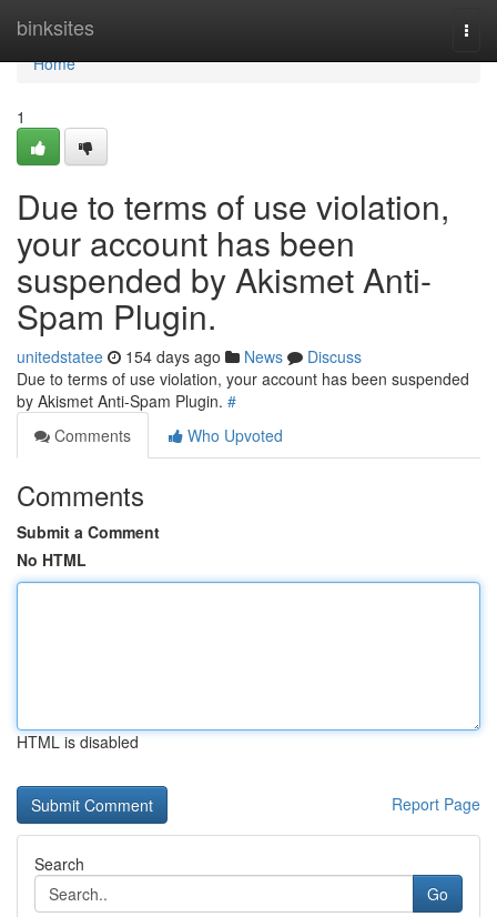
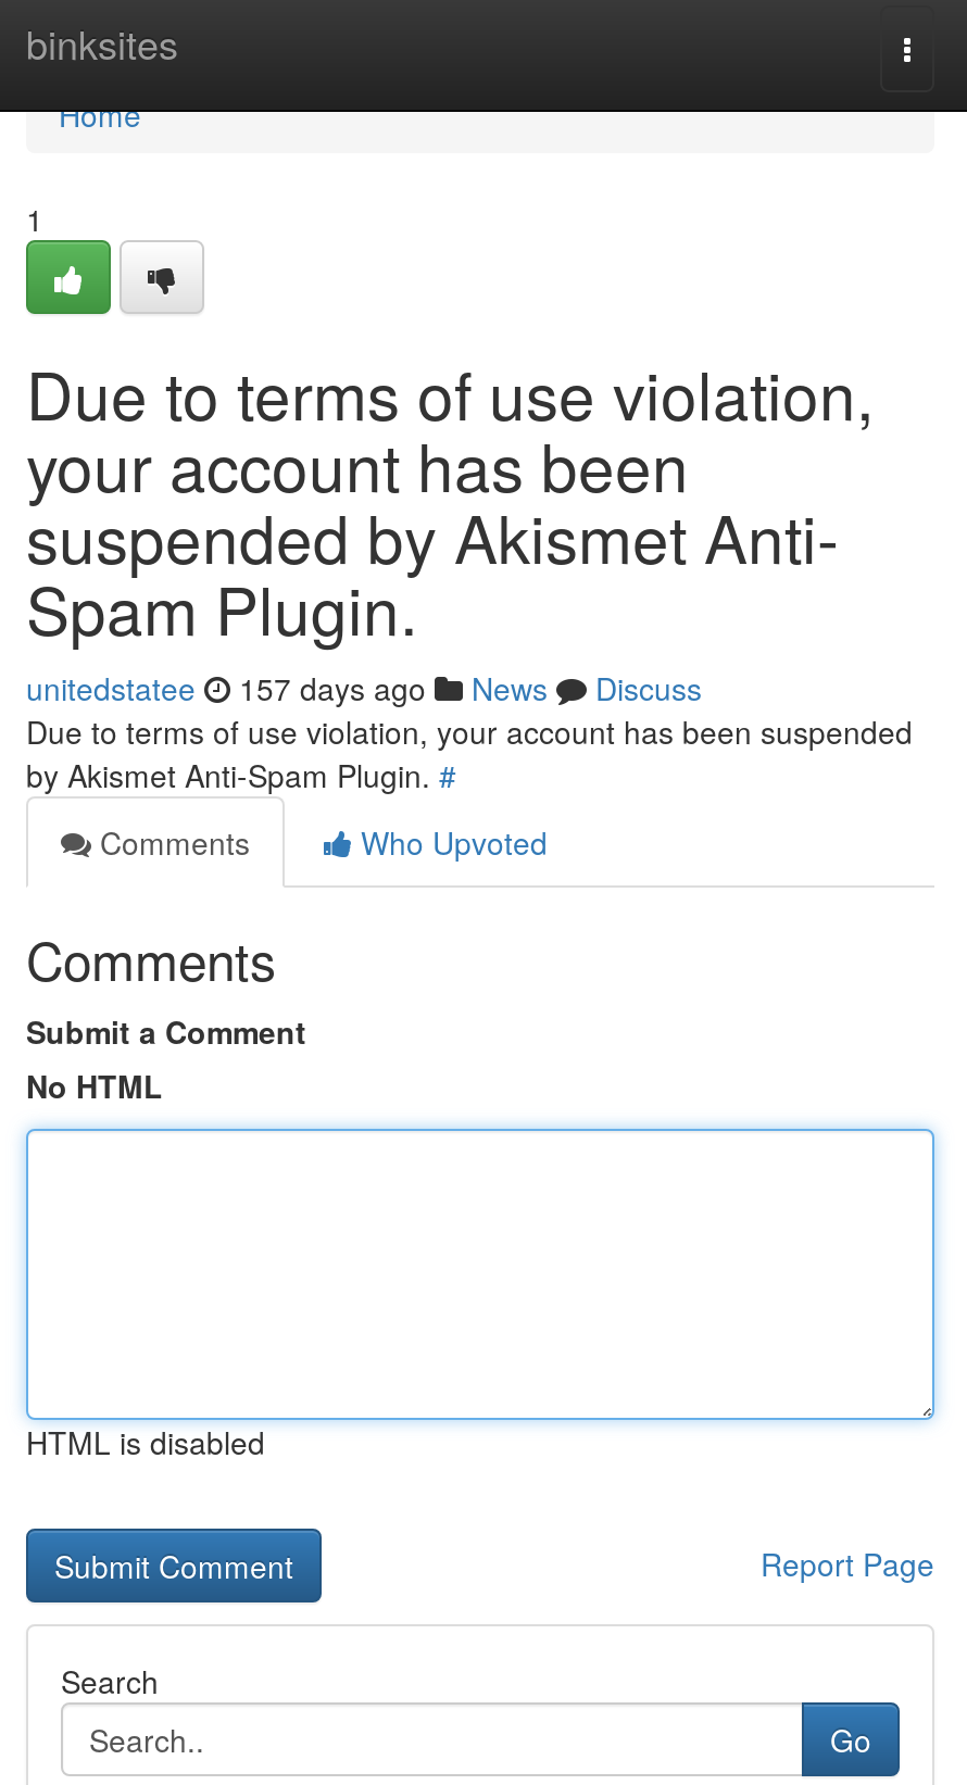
- unitedstatee 154 days ago News Discuss
+ unitedstatee 157 days ago News Discuss
